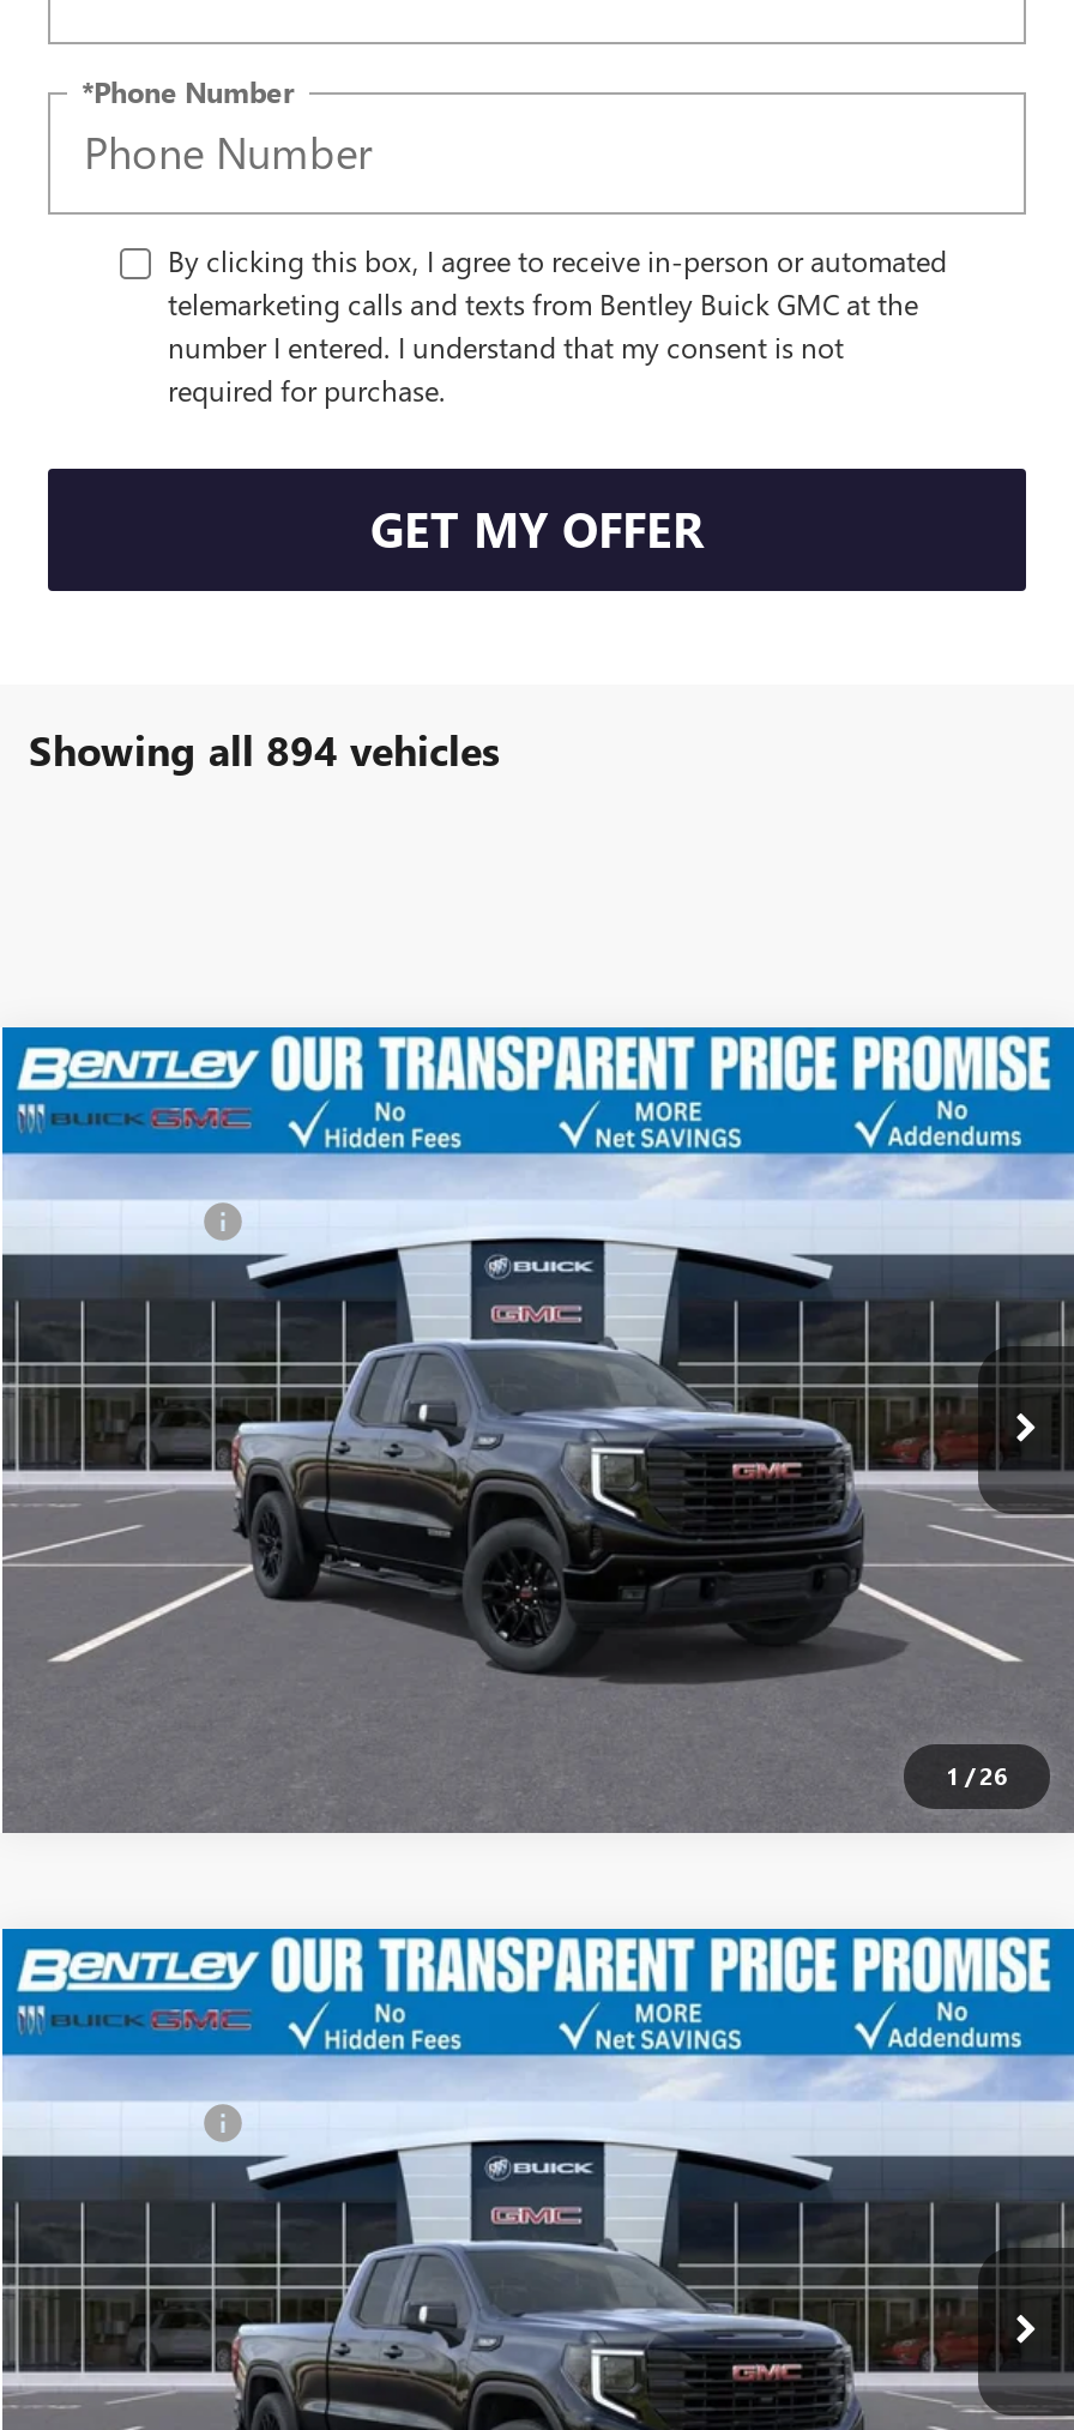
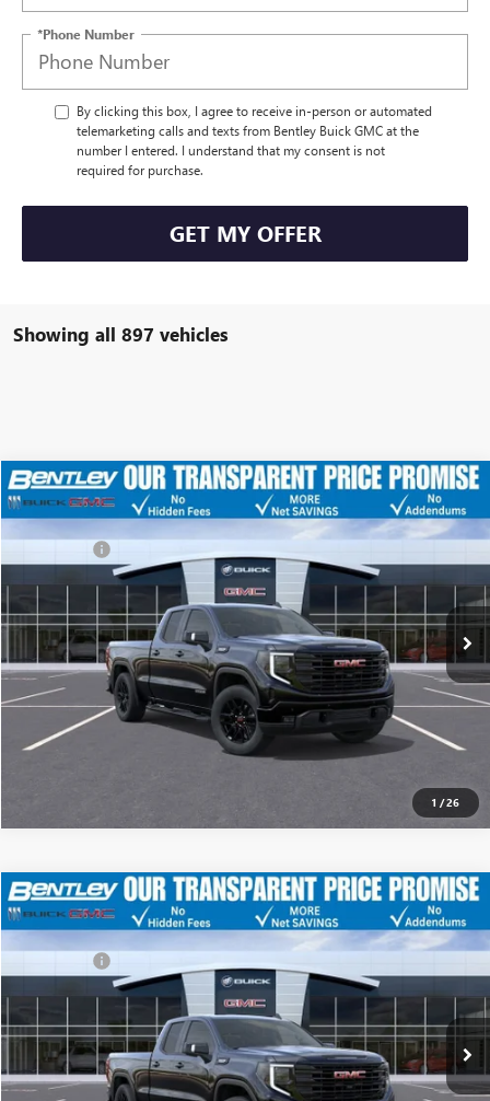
- Showing all 894 vehicles
+ Showing all 897 vehicles
